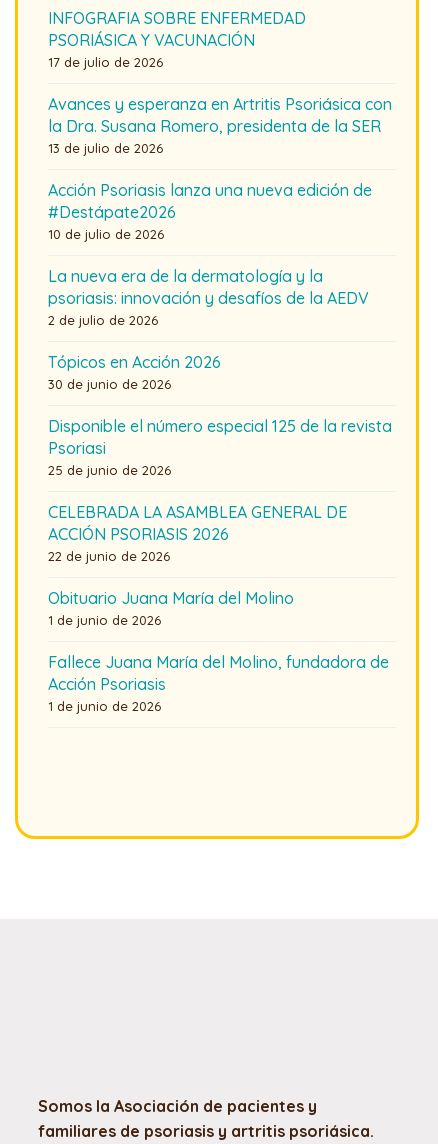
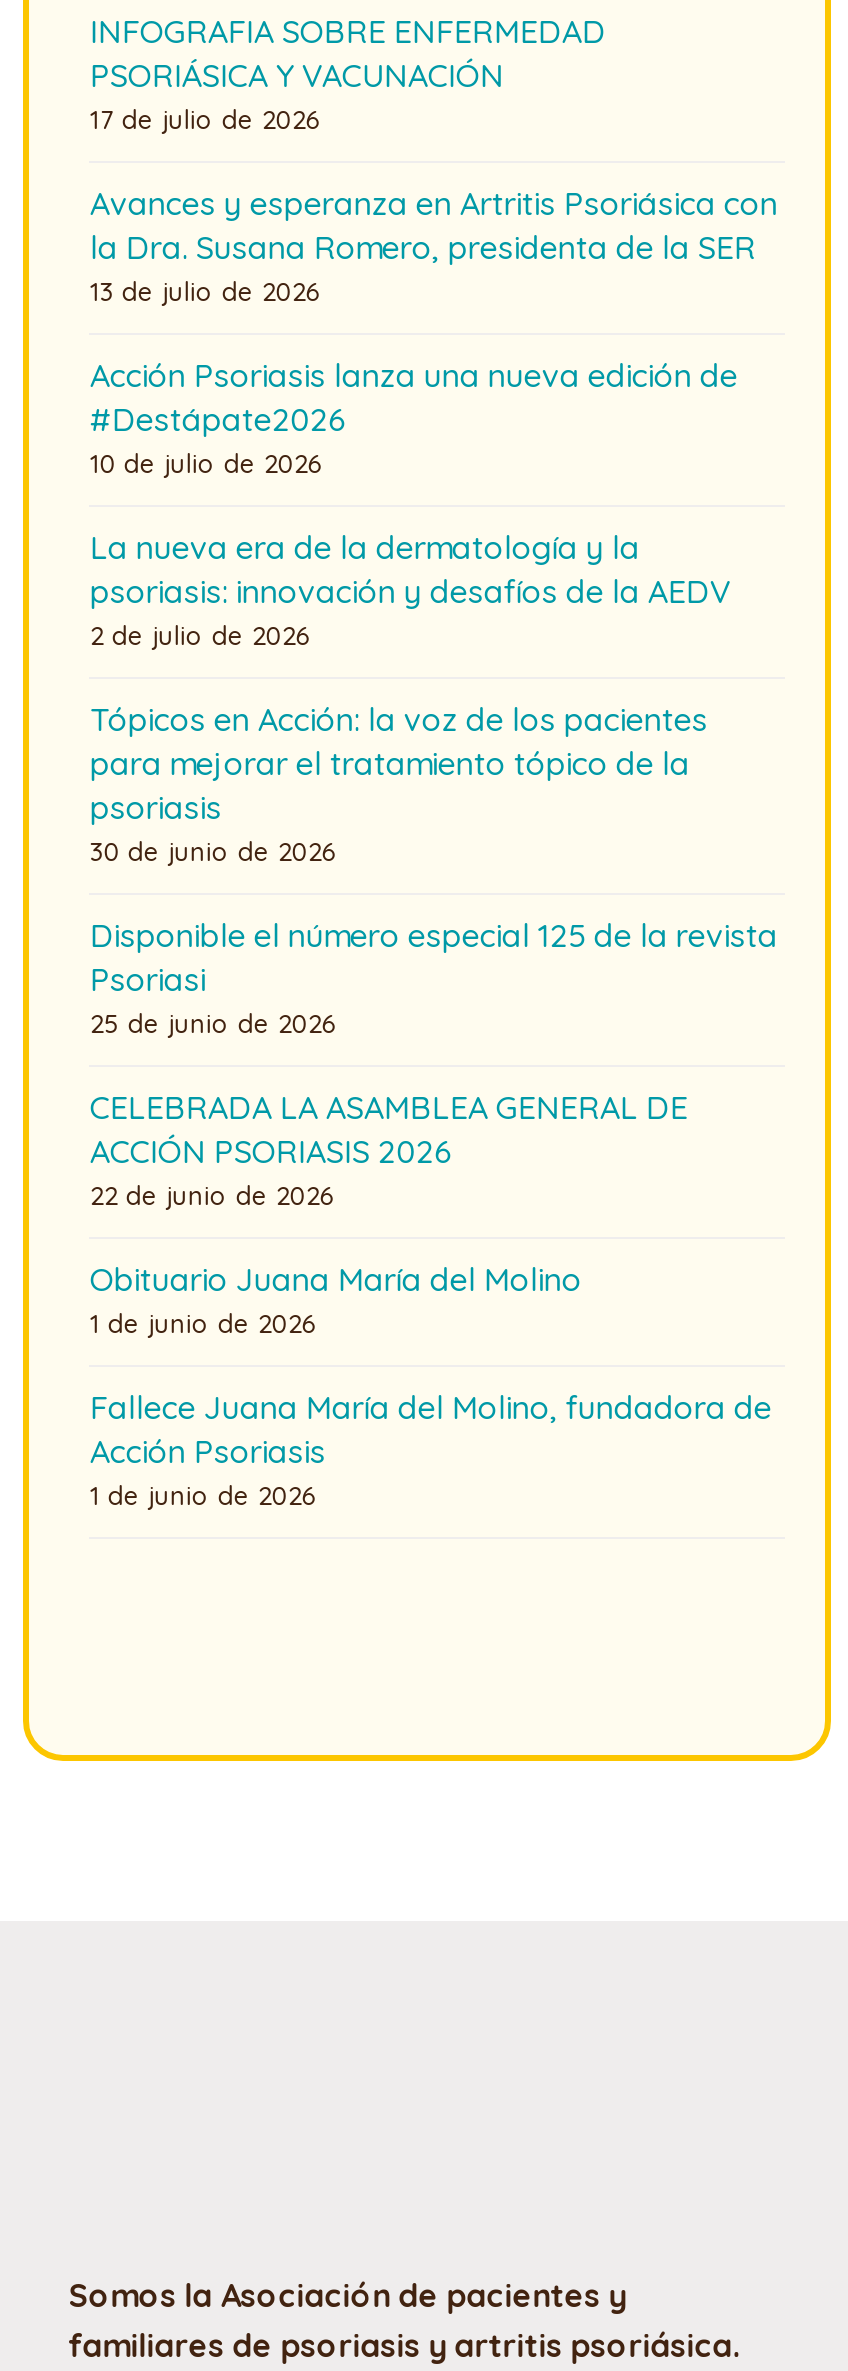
- Tópicos en Acción 2026
+ Tópicos en Acción: la voz de los pacientes
+ para mejorar el tratamiento tópico de la
+ psoriasis
